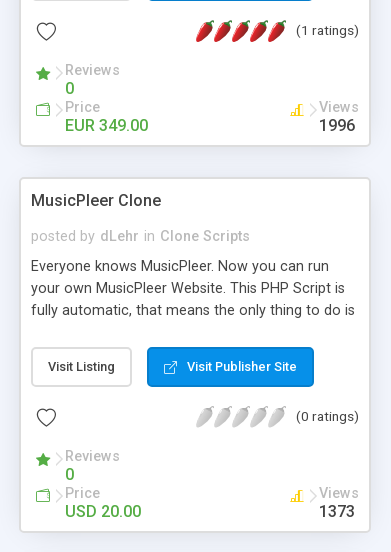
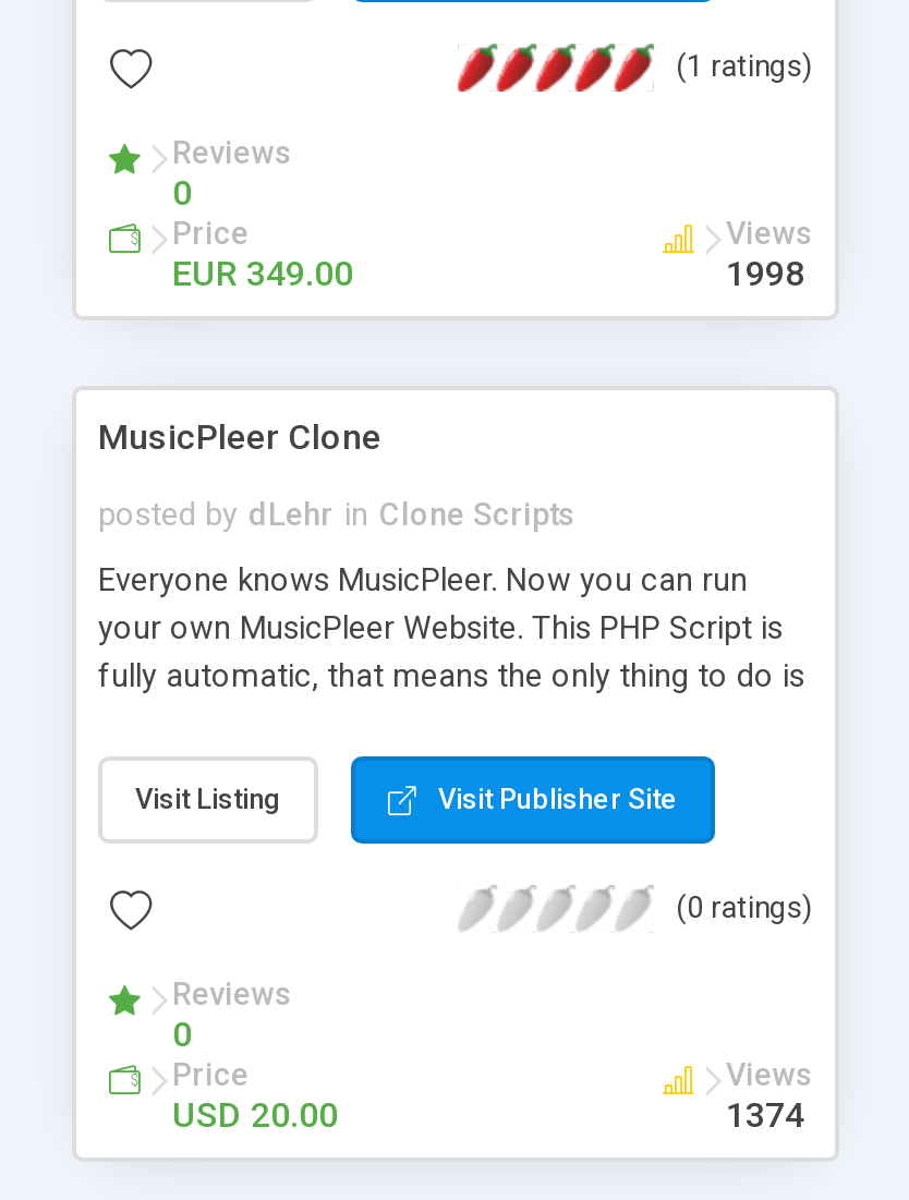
- 1996
+ 1998

- 1373
+ 1374
